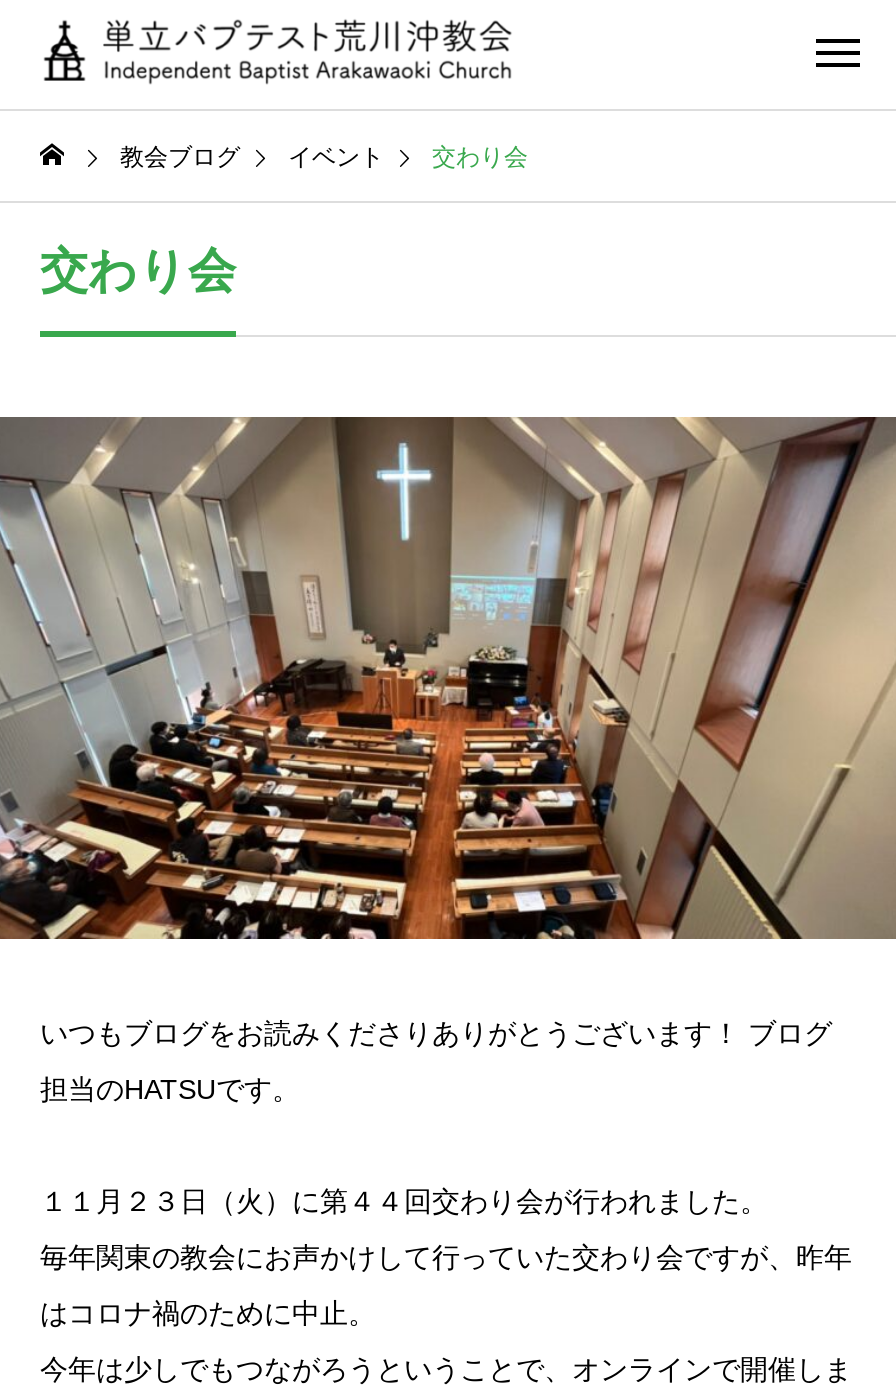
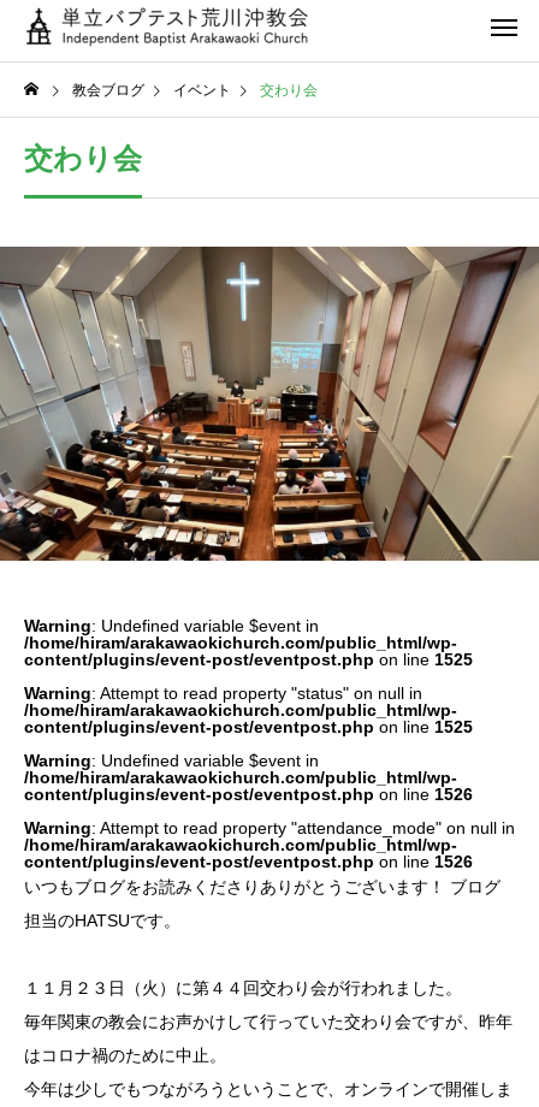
+ Warning: Undefined variable $event in
+ /home/hiram/arakawaokichurch.com/public_html/wp-
+ content/plugins/event-post/eventpost.php on line 1525
+ Warning: Attempt to read property "status" on null in
+ /home/hiram/arakawaokichurch.com/public_html/wp-
+ content/plugins/event-post/eventpost.php on line 1525
+ Warning: Undefined variable $event in
+ /home/hiram/arakawaokichurch.com/public_html/wp-
+ content/plugins/event-post/eventpost.php on line 1526
+ Warning: Attempt to read property "attendance_mode" on null in
+ /home/hiram/arakawaokichurch.com/public_html/wp-
+ content/plugins/event-post/eventpost.php on line 1526
